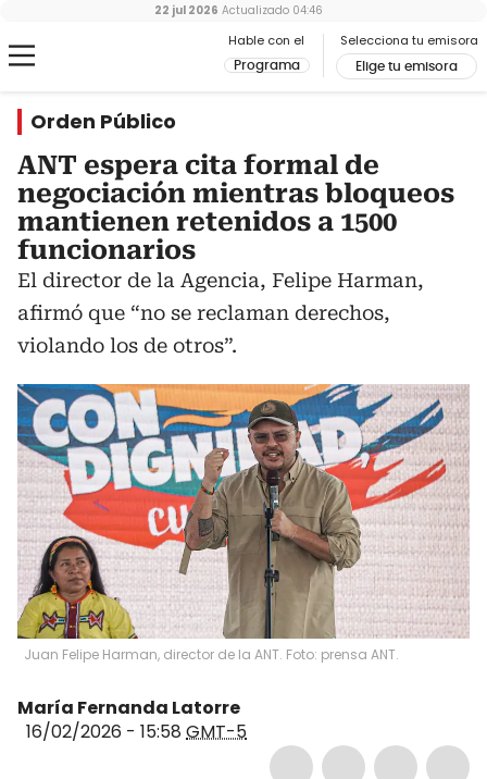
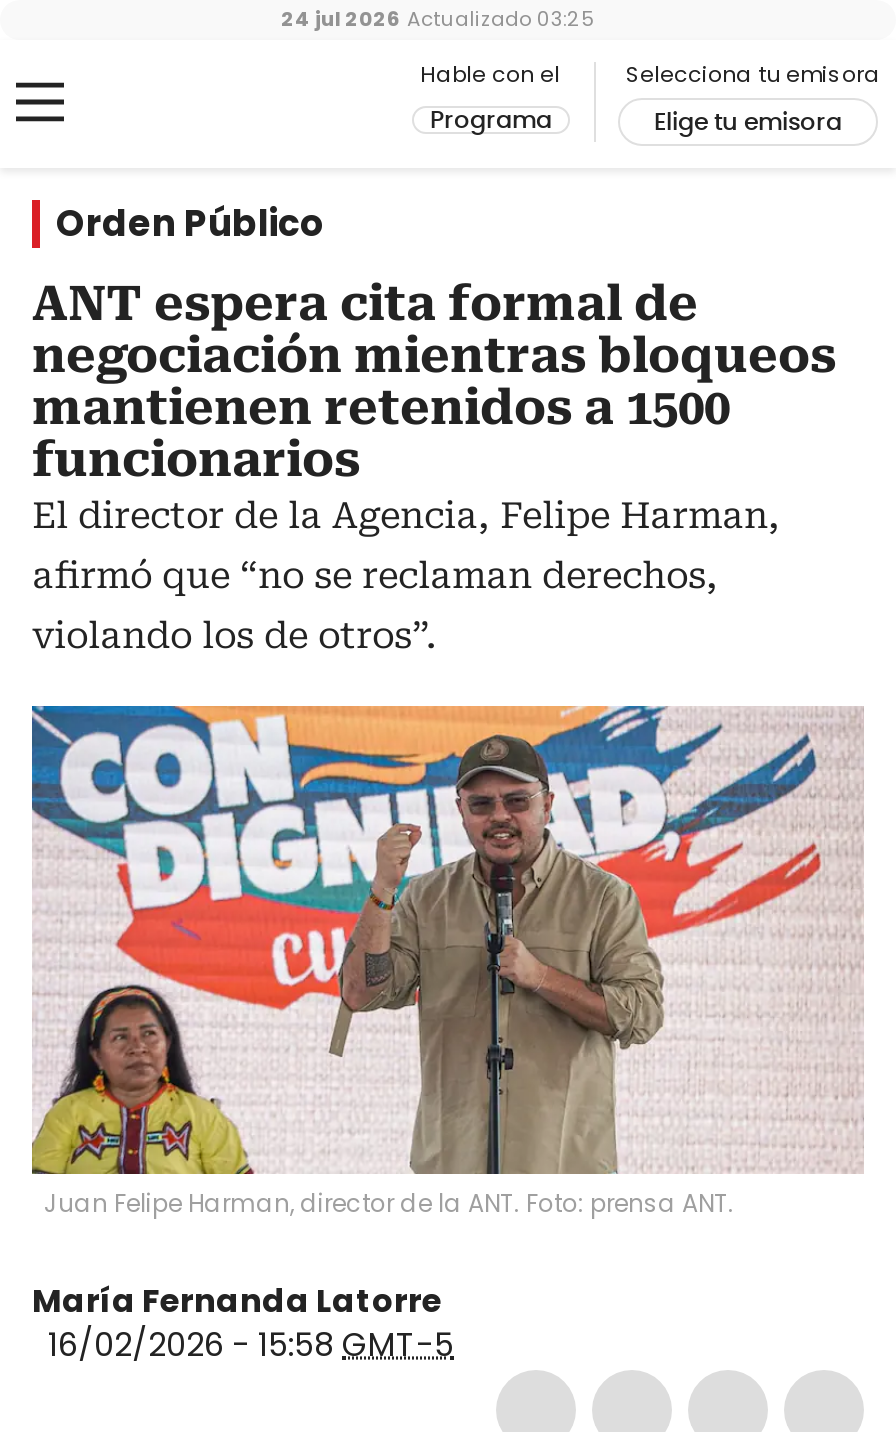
- 22 jul 2026 Actualizado 04:46
+ 24 jul 2026 Actualizado 03:25
